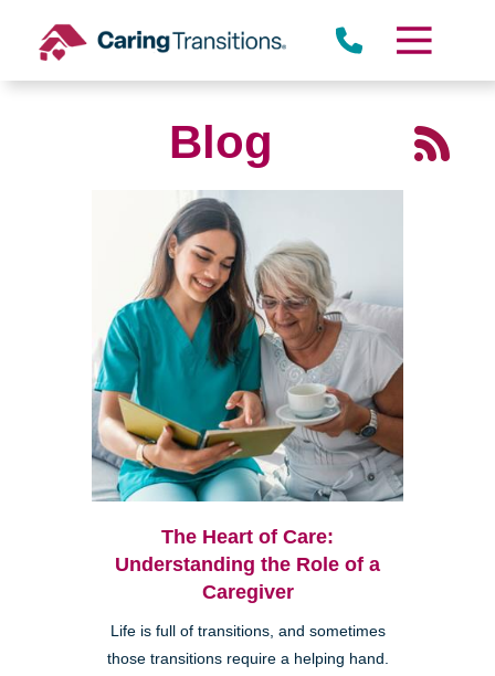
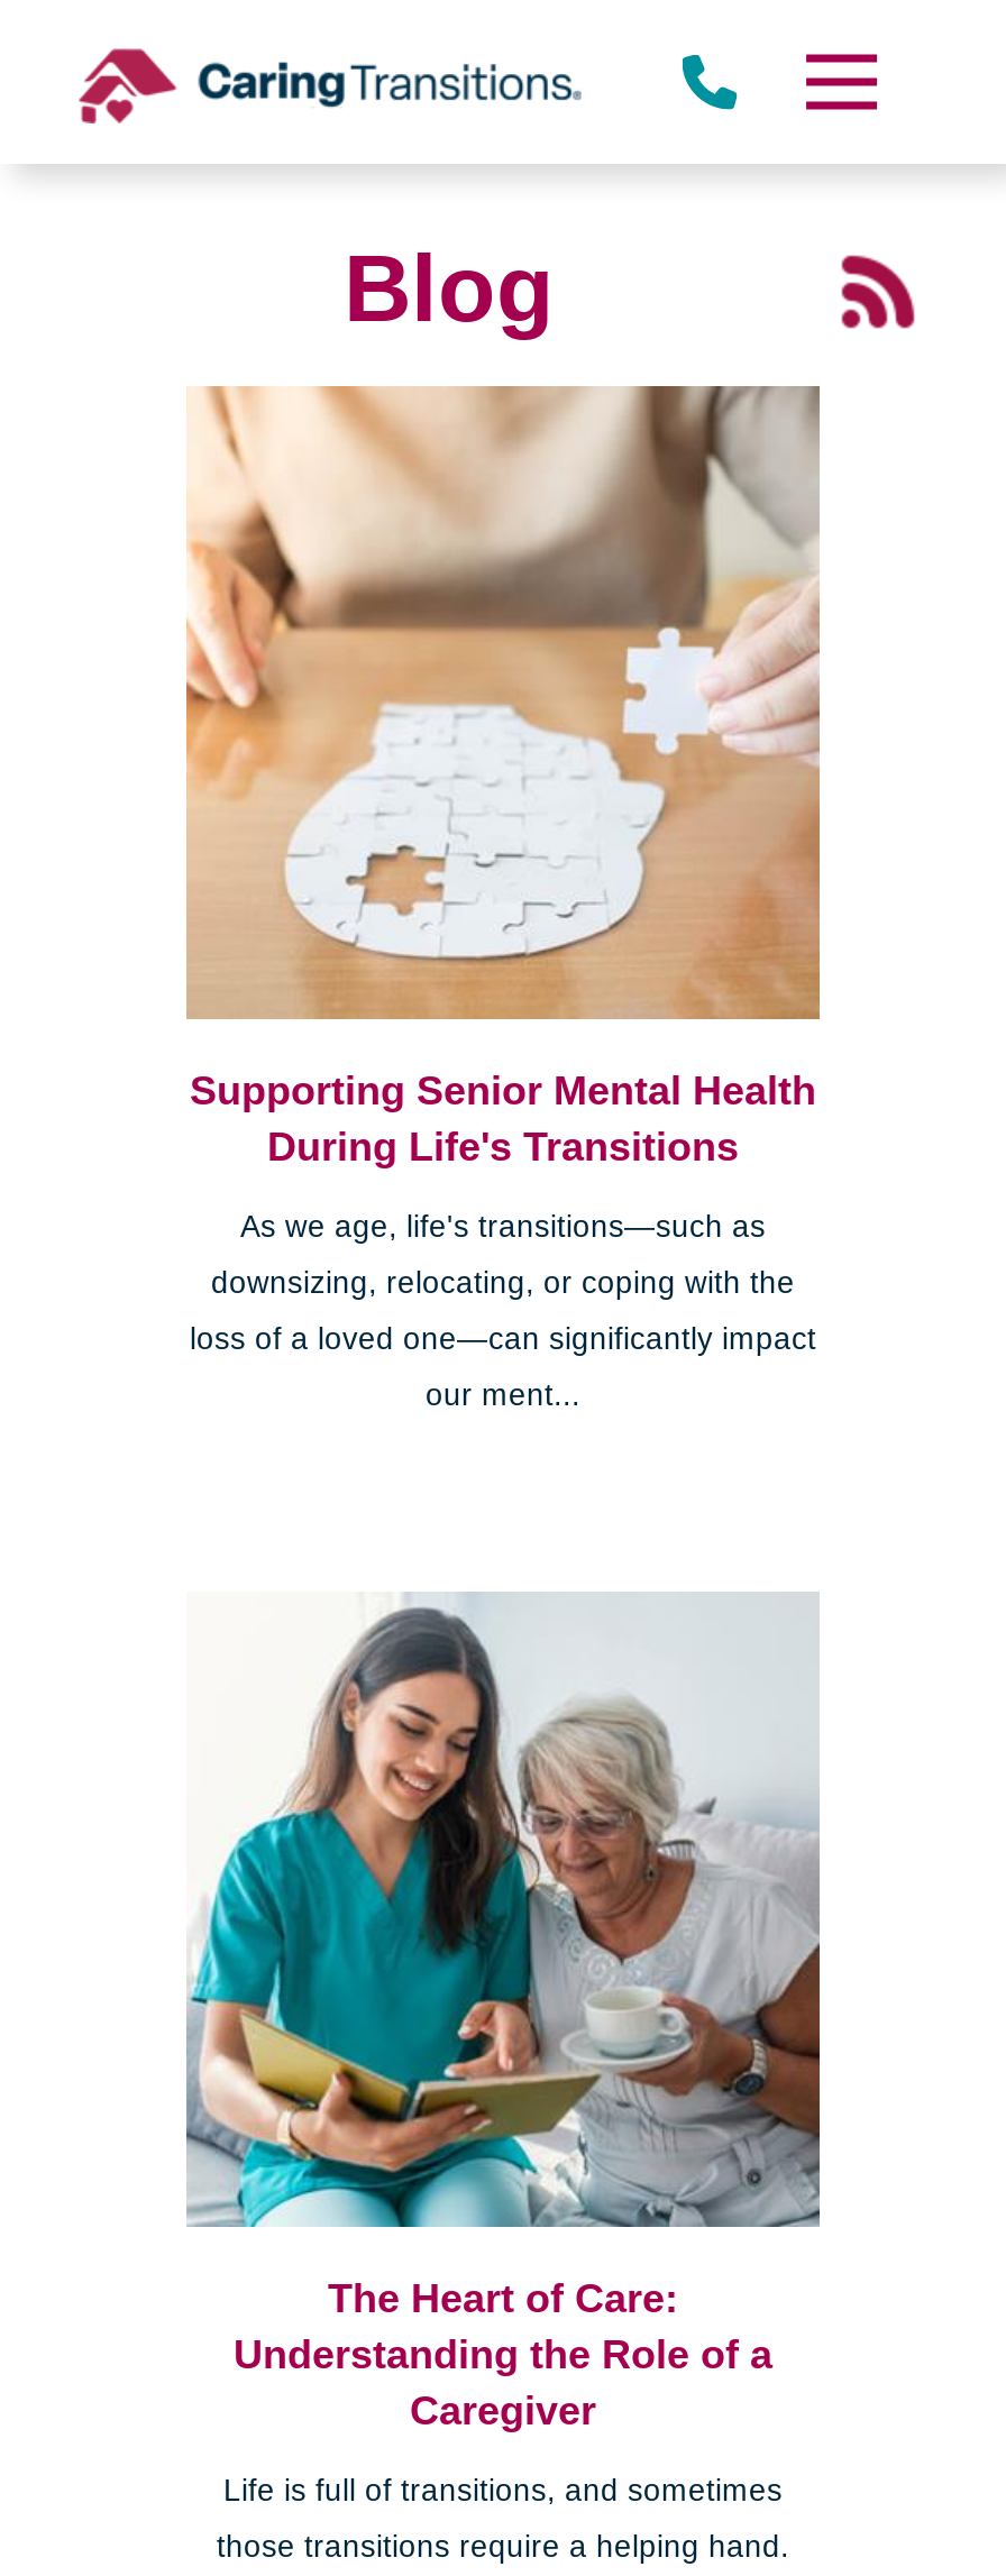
+ [image]
+ Supporting Senior Mental Health
+ During Life's Transitions
+ As we age, life's transitions—such as
+ downsizing, relocating, or coping with the
+ loss of a loved one—can significantly impact
+ our ment...
